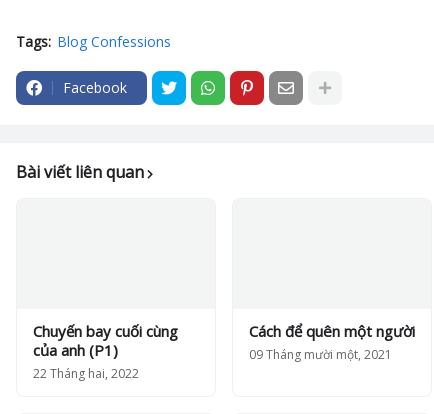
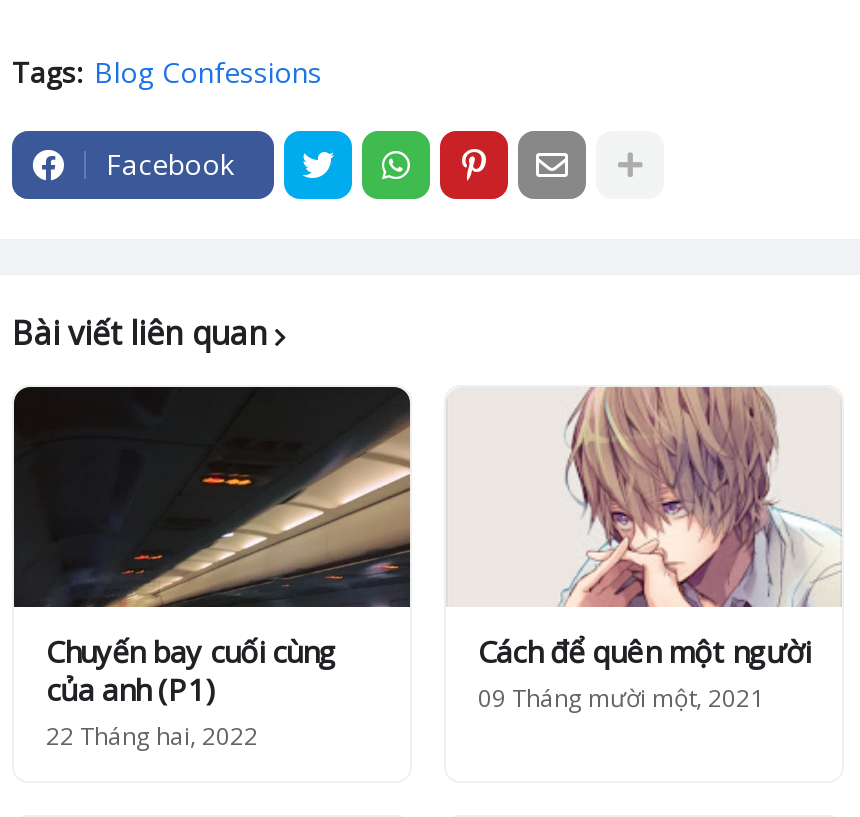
+ [image]

+ [image]
